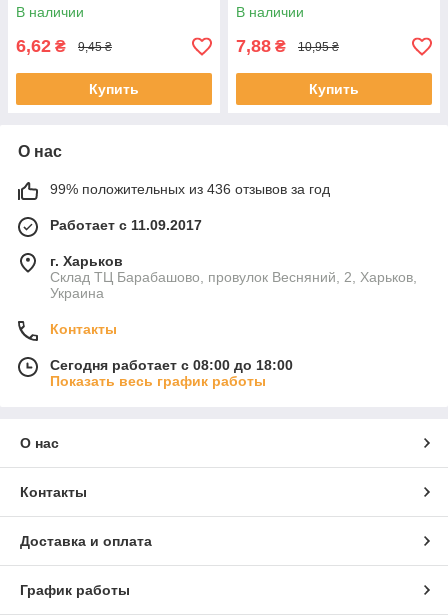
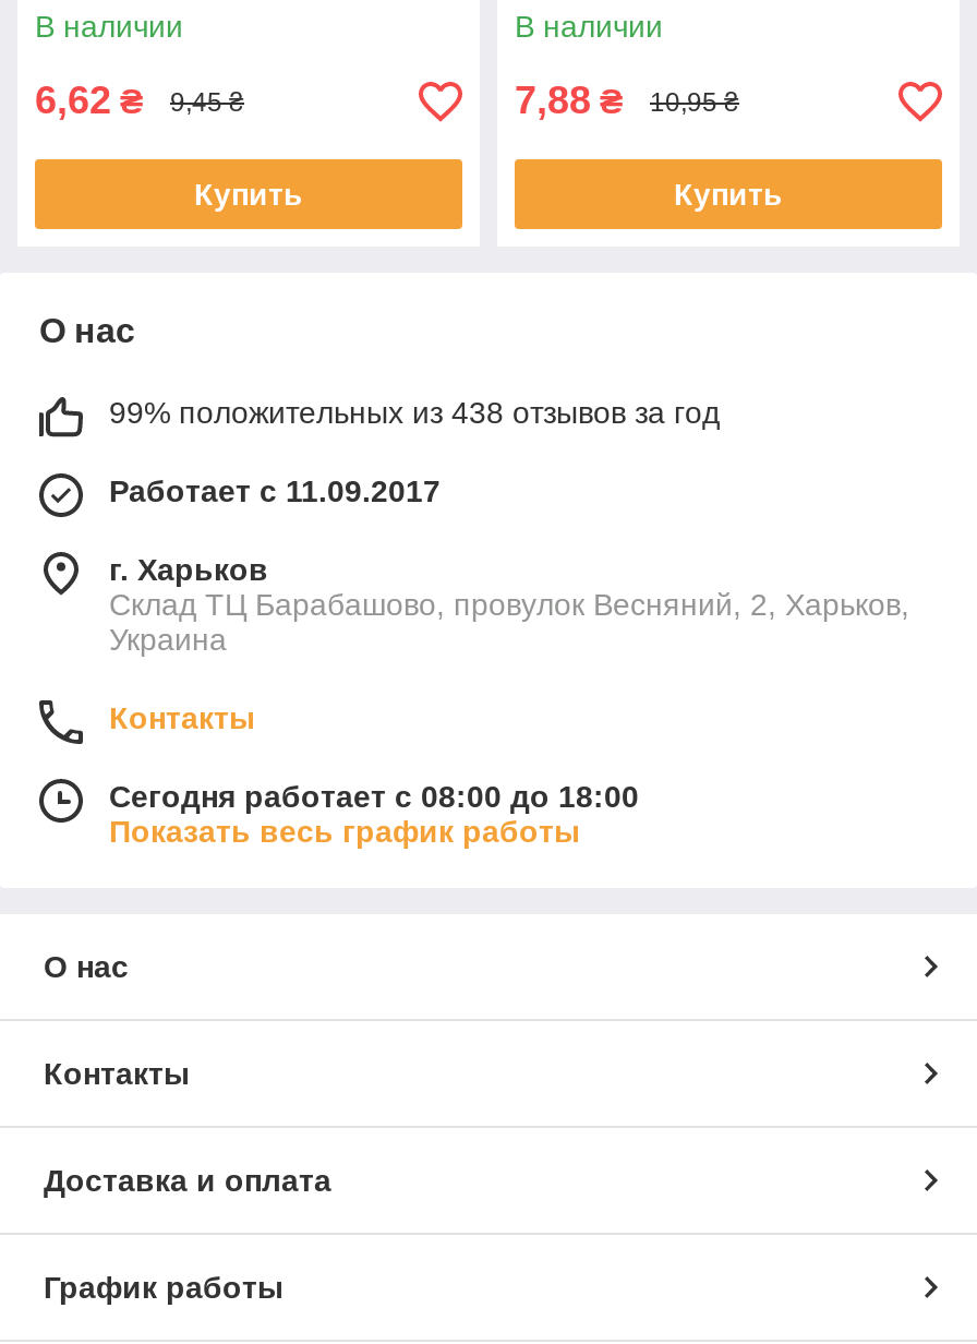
- 99% положительных из 436 отзывов за год
+ 99% положительных из 438 отзывов за год
